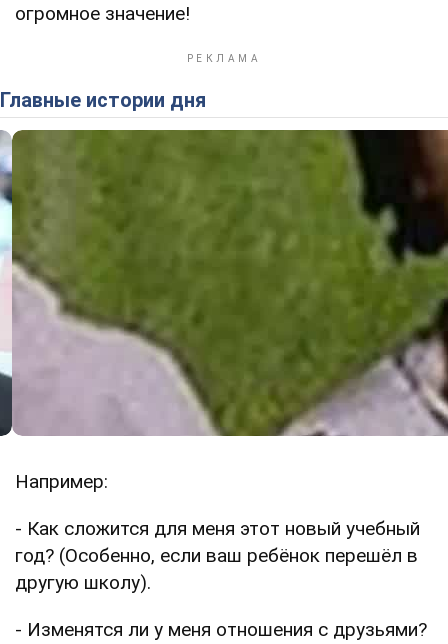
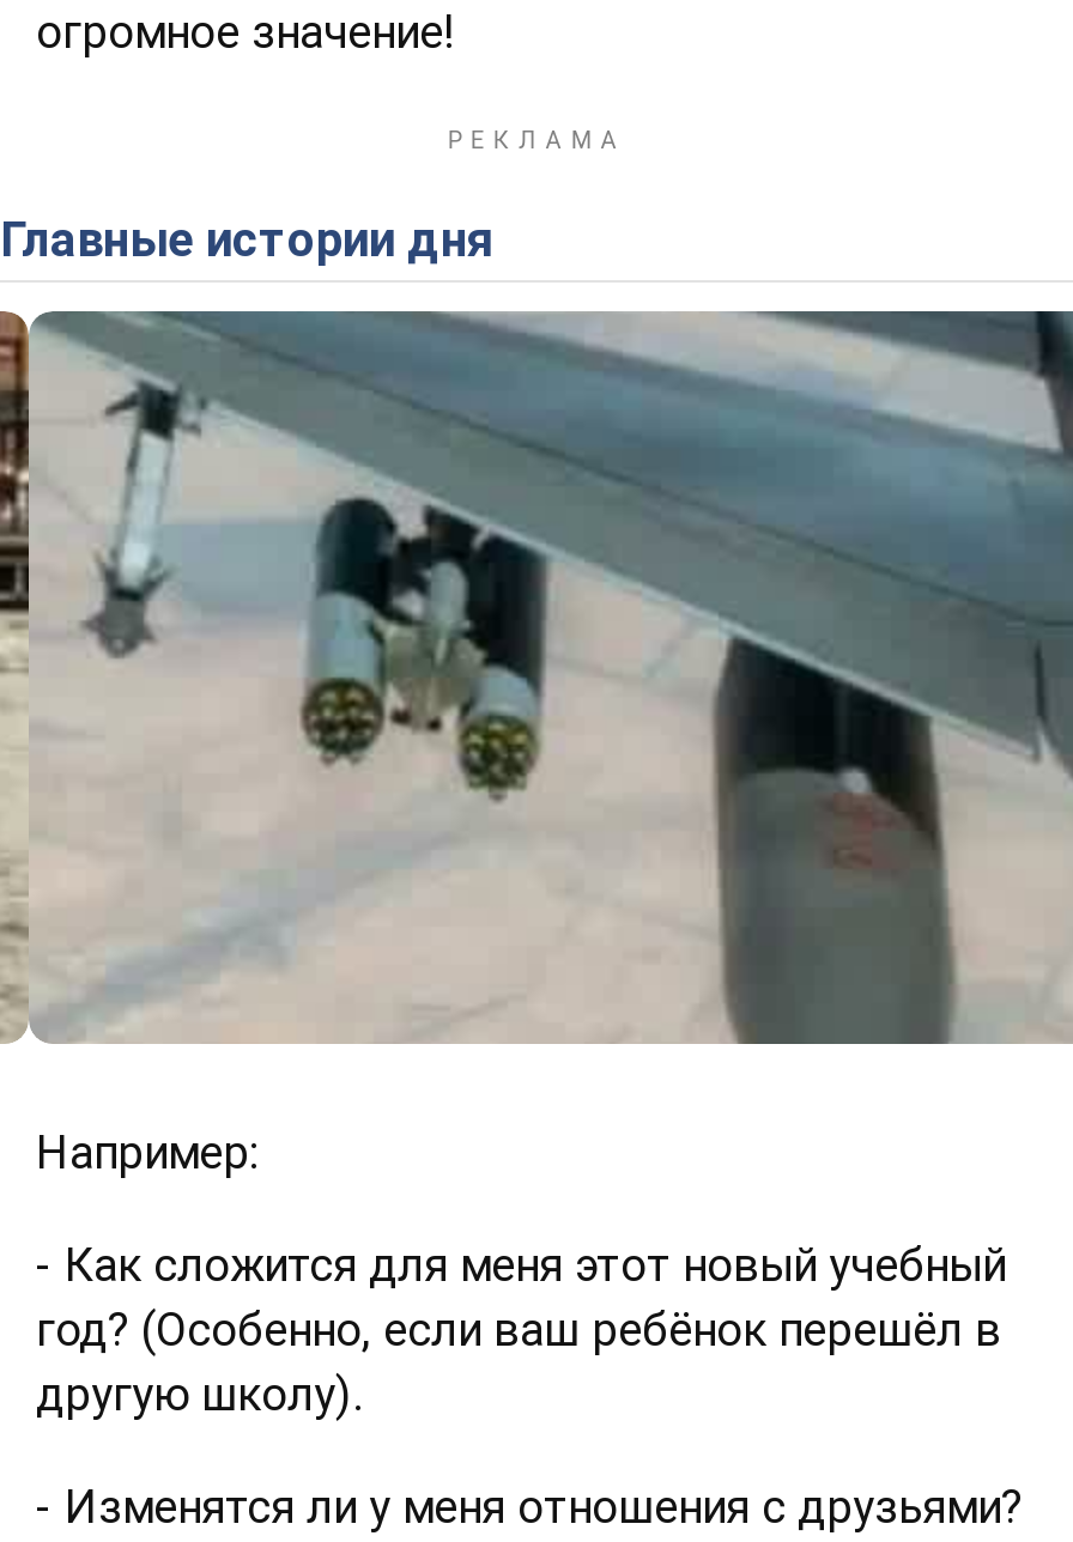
- [image]
+ [image]
